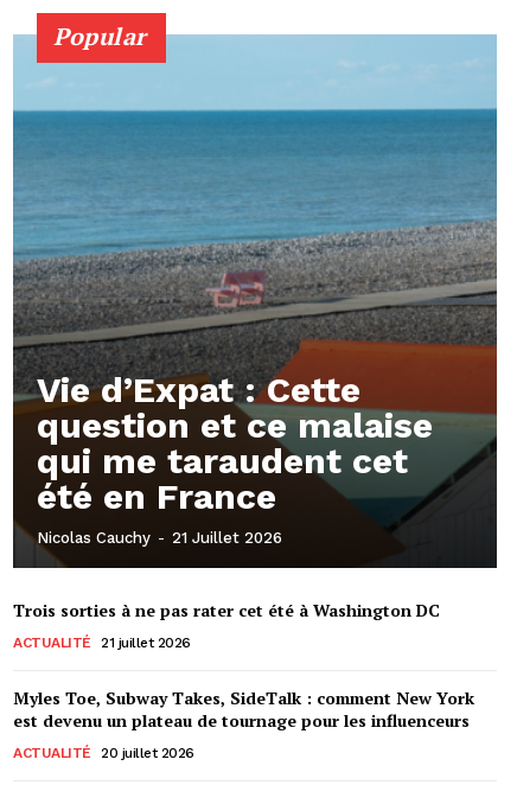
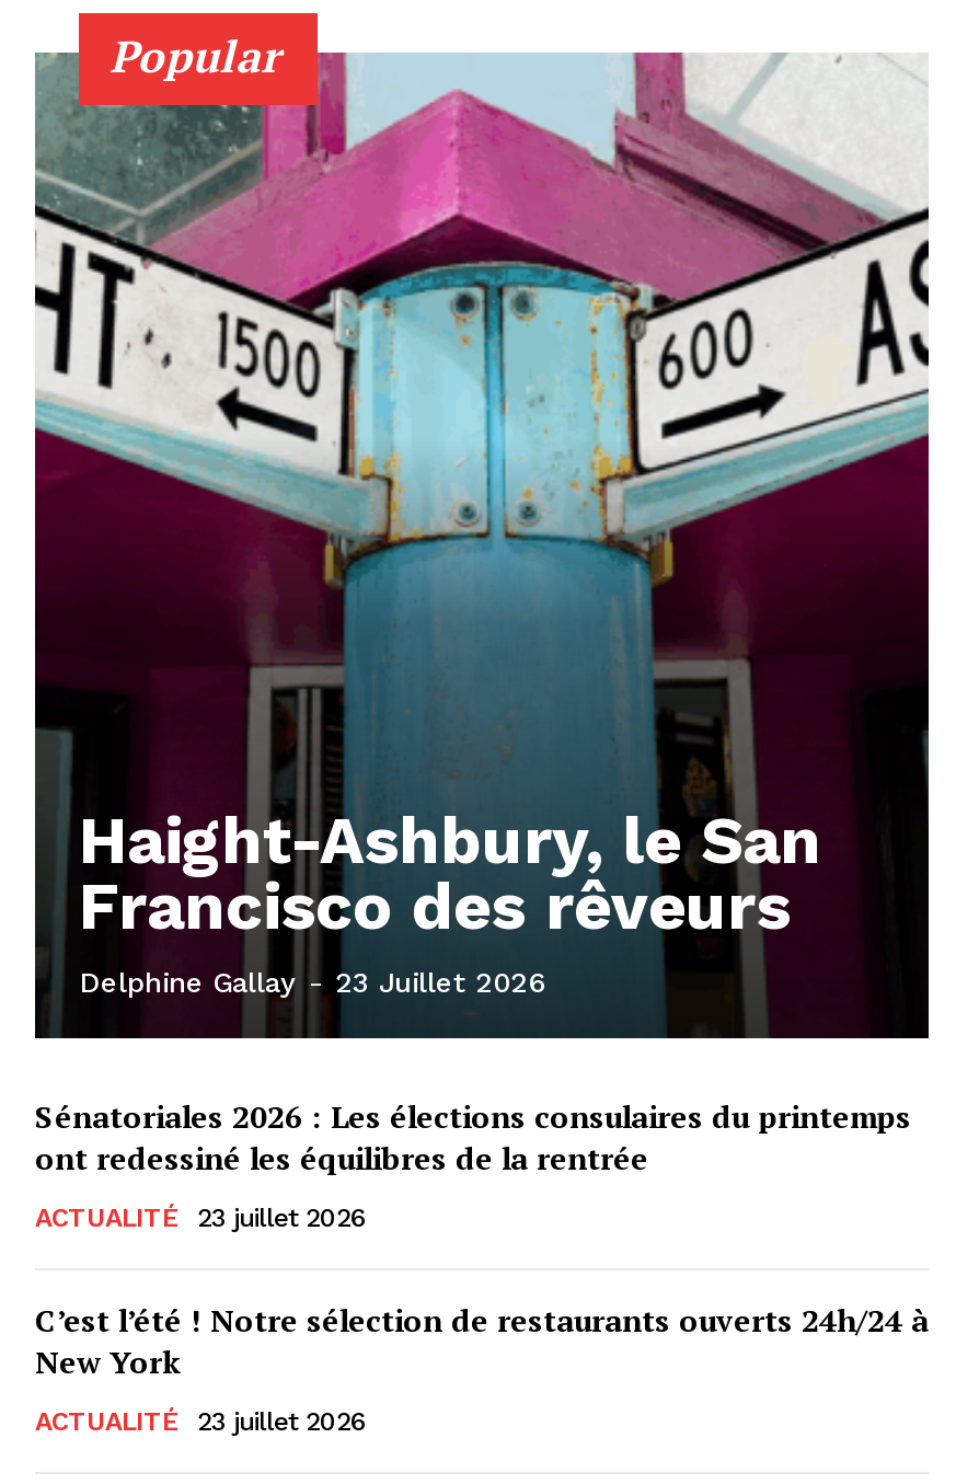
- [image]
- Vie d’Expat : Cette
- question et ce malaise
- qui me taraudent cet
- été en France
- Nicolas Cauchy - 21 Juillet 2026
+ [image]
+ Haight-Ashbury, le San
+ Francisco des rêveurs
+ Delphine Gallay - 23 Juillet 2026

- Trois sorties à ne pas rater cet été à Washington DC
+ Sénatoriales 2026 : Les élections consulaires du printemps
+ ont redessiné les équilibres de la rentrée

- ACTUALITÉ 21 juillet 2026
+ ACTUALITÉ 23 juillet 2026

- Myles Toe, Subway Takes, SideTalk : comment New York
- est devenu un plateau de tournage pour les influenceurs
+ C’est l’été ! Notre sélection de restaurants ouverts 24h/24 à
+ New York

- ACTUALITÉ 20 juillet 2026
+ ACTUALITÉ 23 juillet 2026
